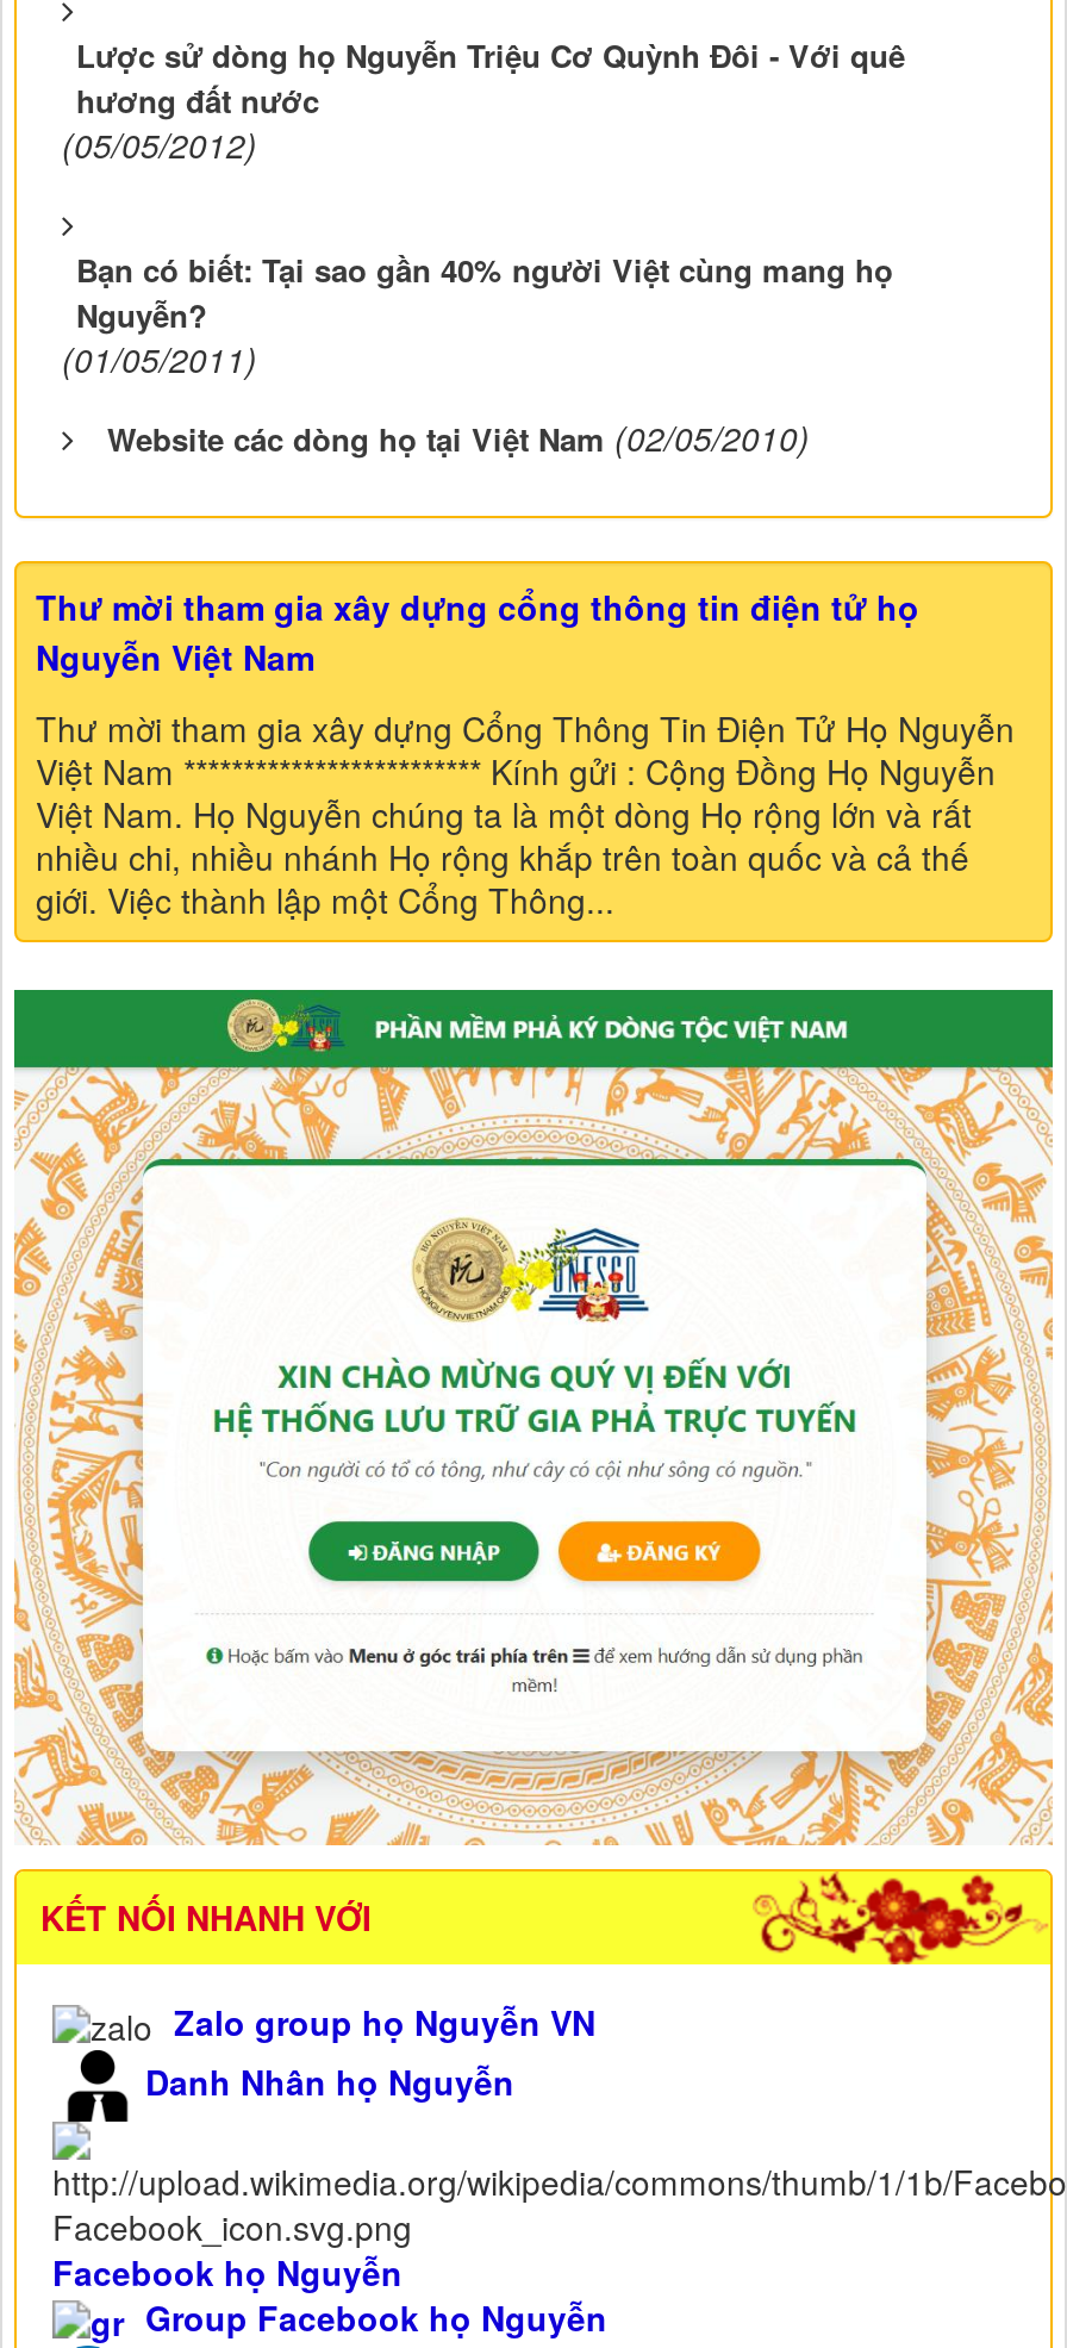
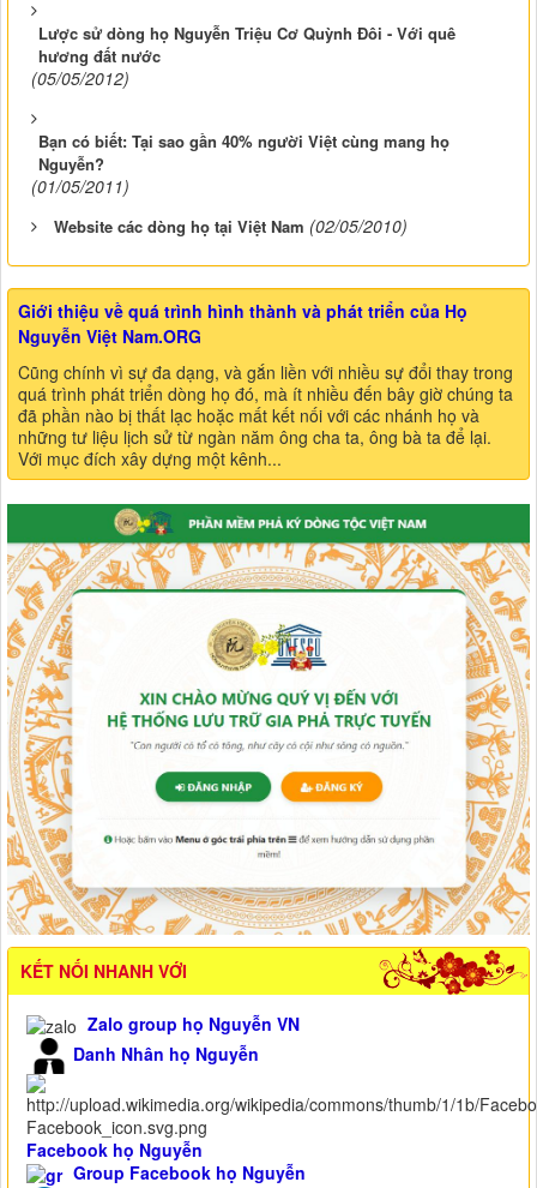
- Thư mời tham gia xây dựng cổng thông tin điện tử họ
- Nguyễn Việt Nam
+ Giới thiệu về quá trình hình thành và phát triển của Họ
+ Nguyễn Việt Nam.ORG

- Thư mời tham gia xây dựng Cổng Thông Tin Điện Tử Họ Nguyễn
- Việt Nam ************************* Kính gửi : Cộng Đồng Họ Nguyễn
- Việt Nam. Họ Nguyễn chúng ta là một dòng Họ rộng lớn và rất
- nhiều chi, nhiều nhánh Họ rộng khắp trên toàn quốc và cả thế
- giới. Việc thành lập một Cổng Thông...
+ Cũng chính vì sự đa dạng, và gắn liền với nhiều sự đổi thay trong
+ quá trình phát triển dòng họ đó, mà ít nhiều đến bây giờ chúng ta
+ đã phần nào bị thất lạc hoặc mất kết nối với các nhánh họ và
+ những tư liệu lịch sử từ ngàn năm ông cha ta, ông bà ta để lại.
+ Với mục đích xây dựng một kênh...
